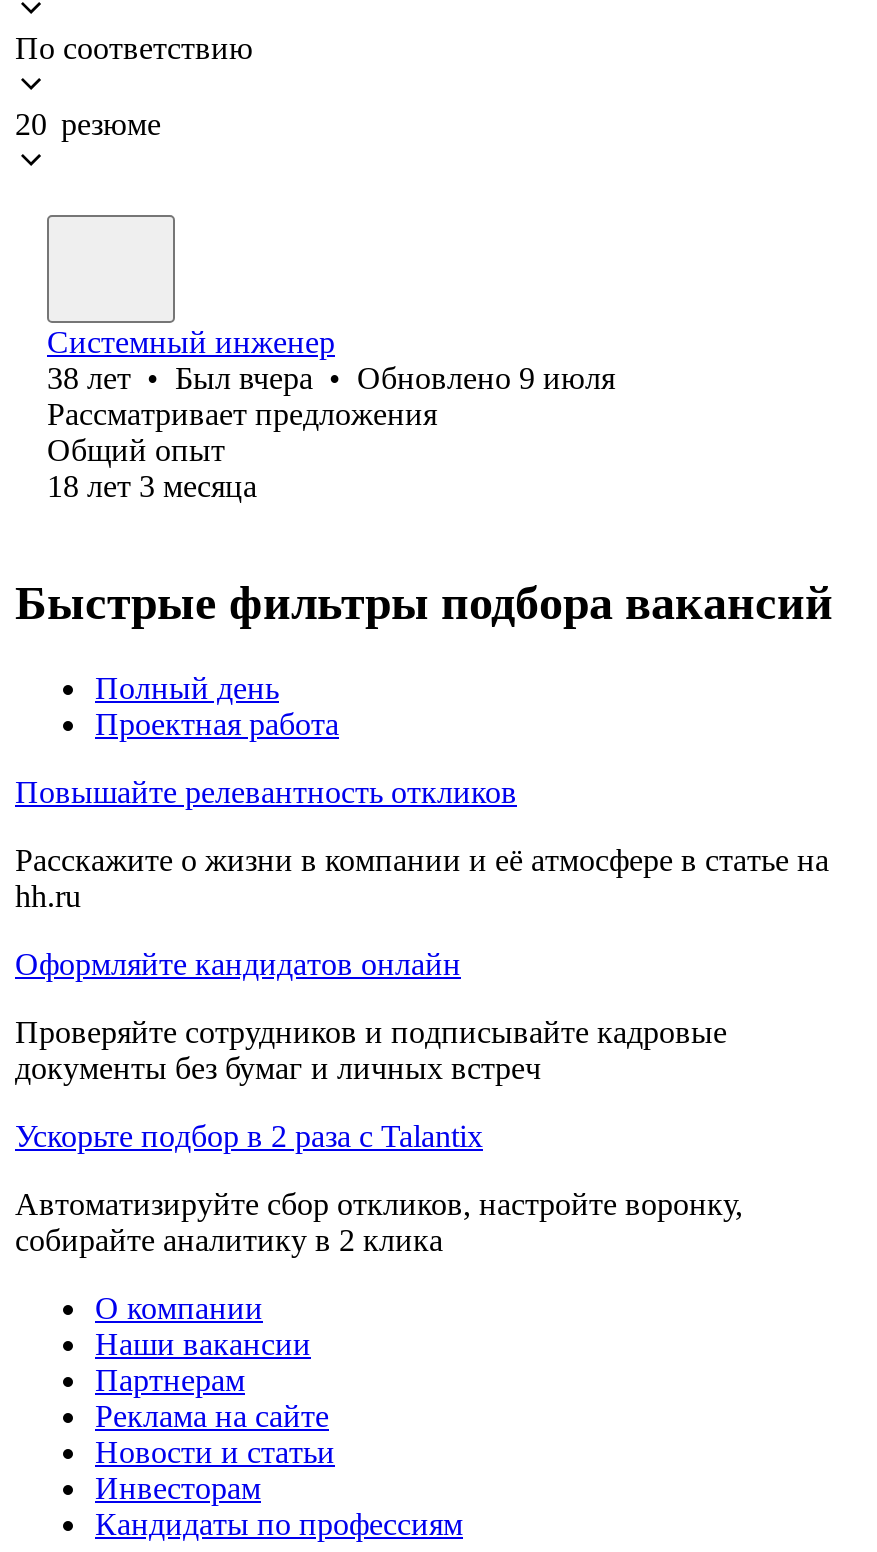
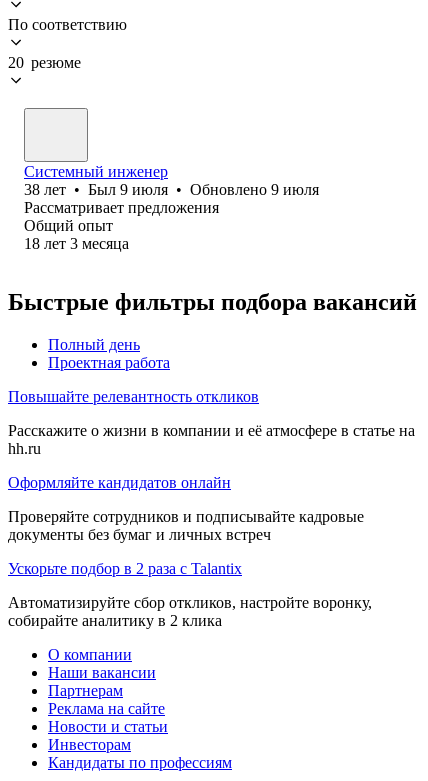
- 38 лет • Был вчера • Обновлено 9 июля
+ 38 лет • Был 9 июля • Обновлено 9 июля
